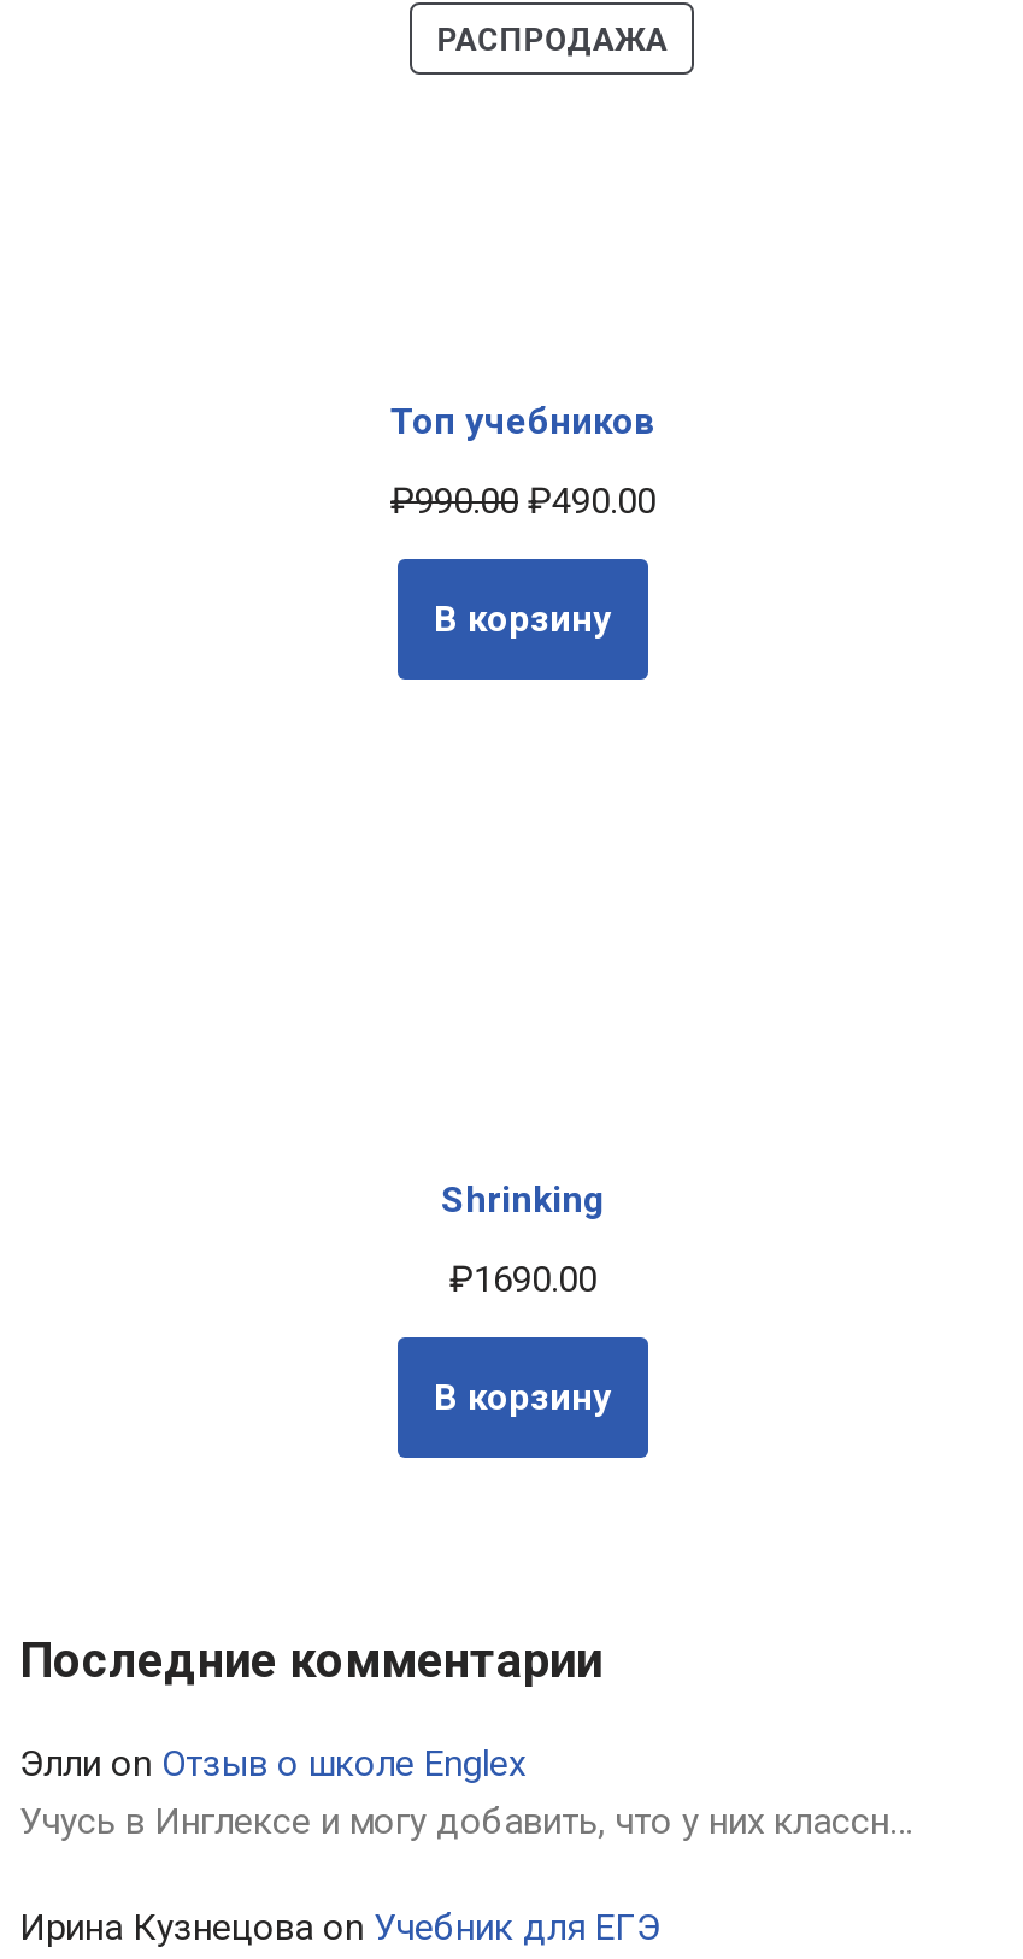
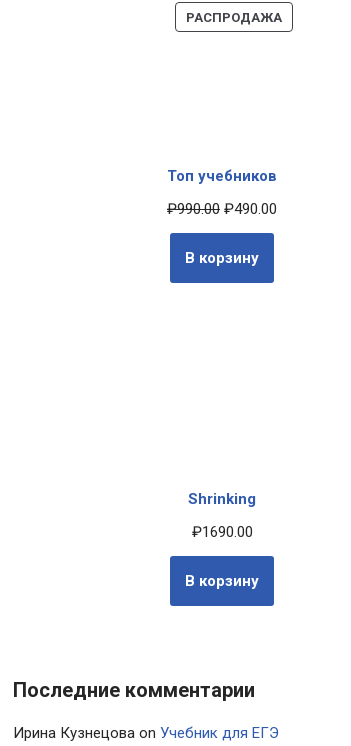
- Элли on Отзыв о школе Englex
- Учусь в Инглексе и могу добавить, что у них классн…
